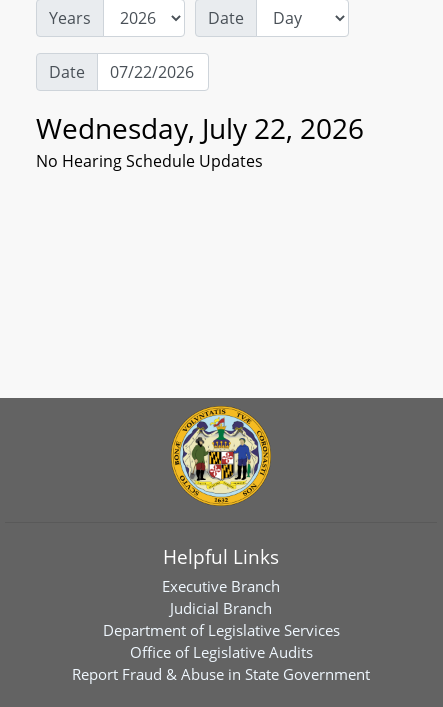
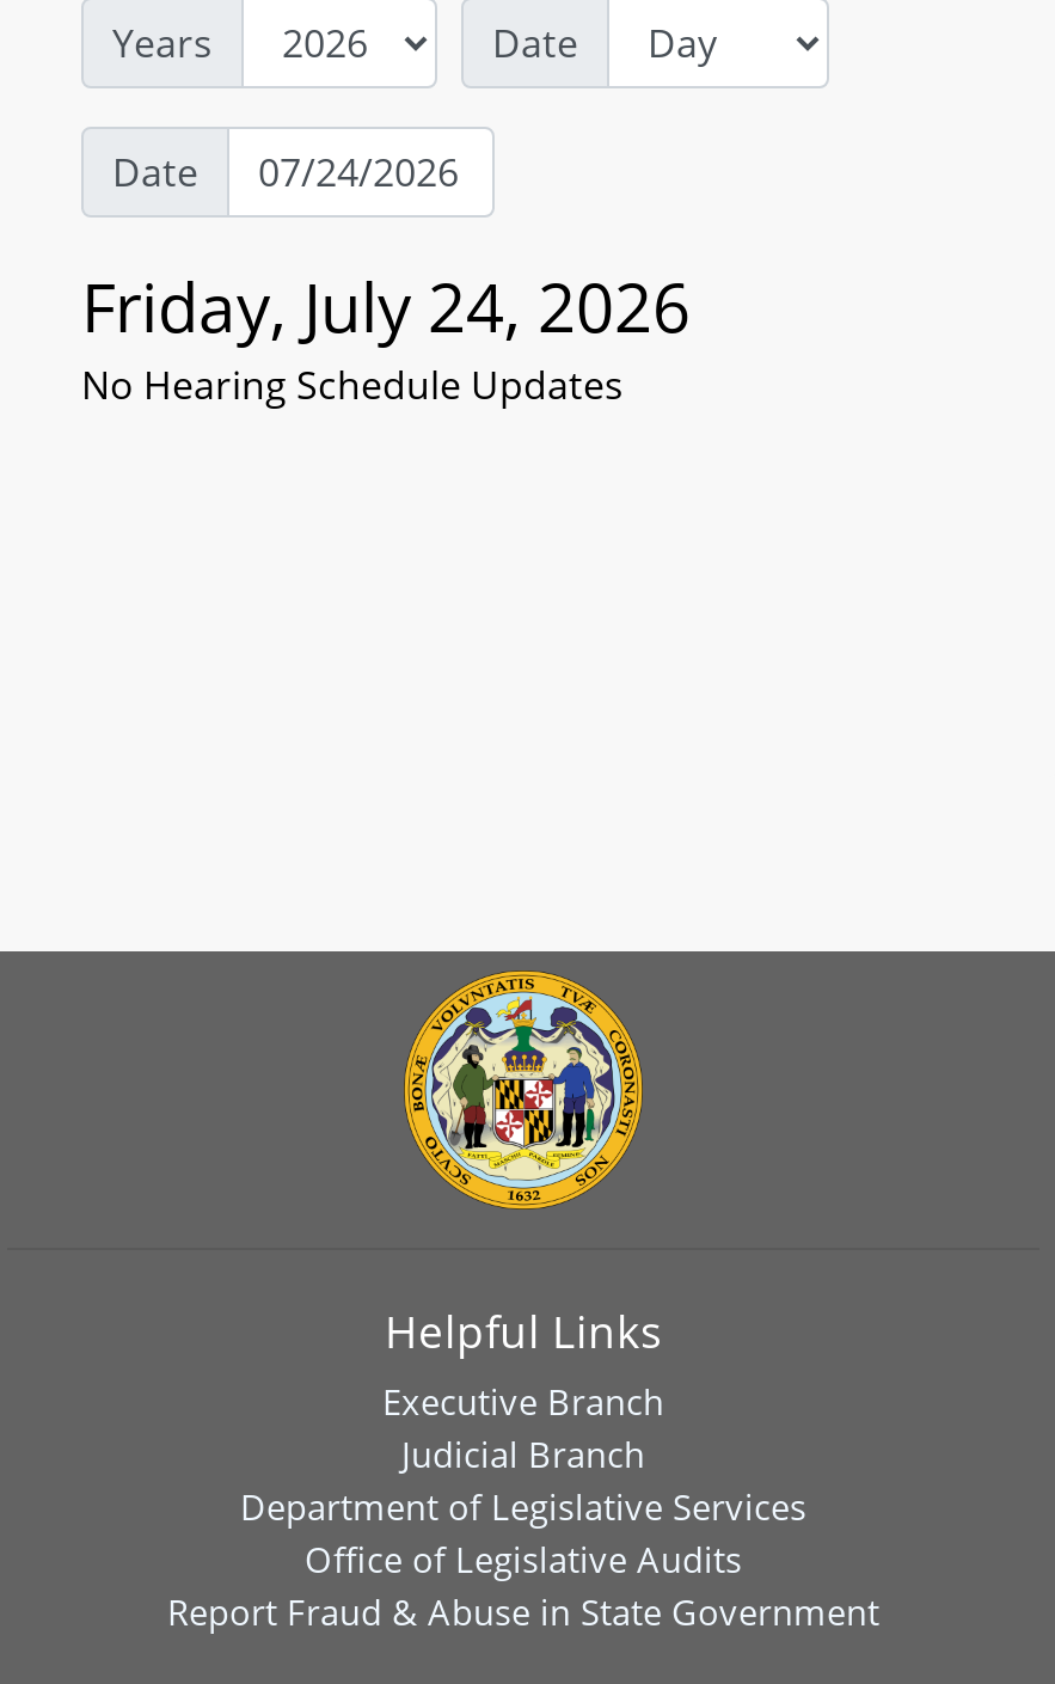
- Wednesday, July 22, 2026
+ Friday, July 24, 2026
